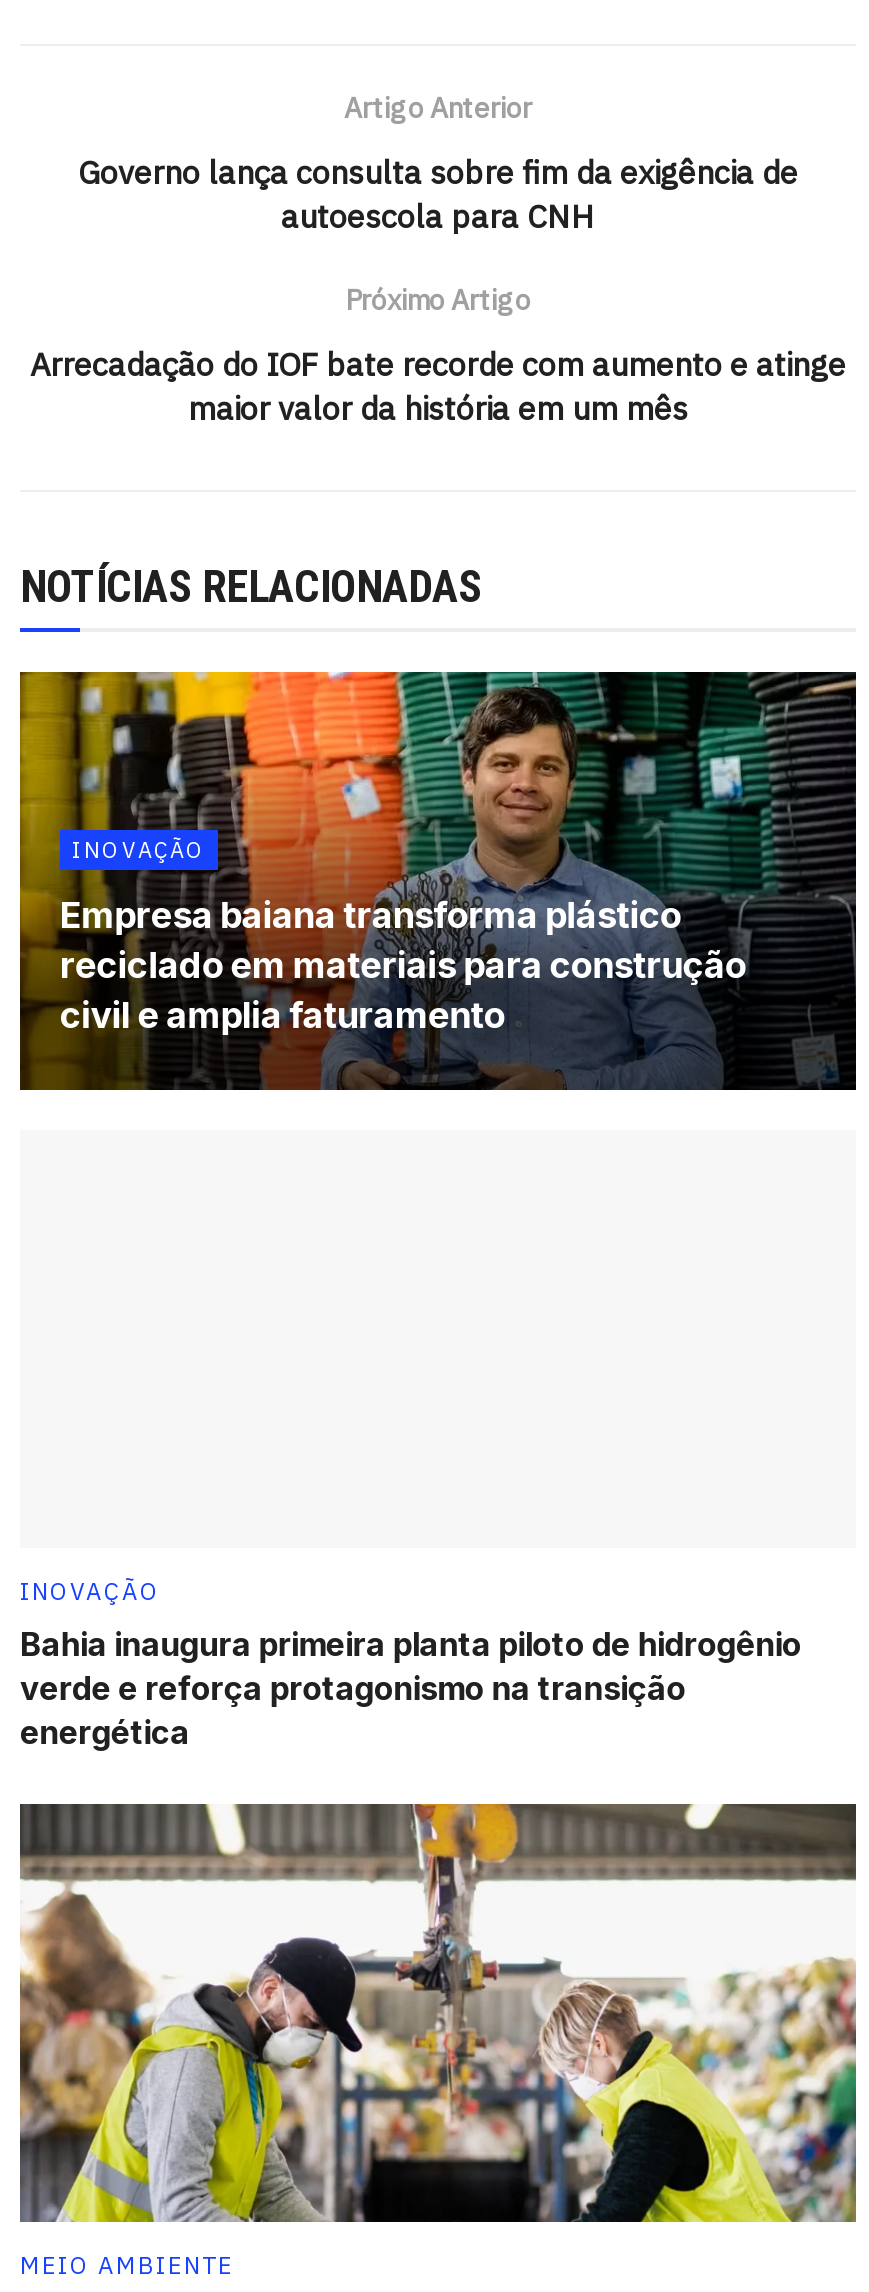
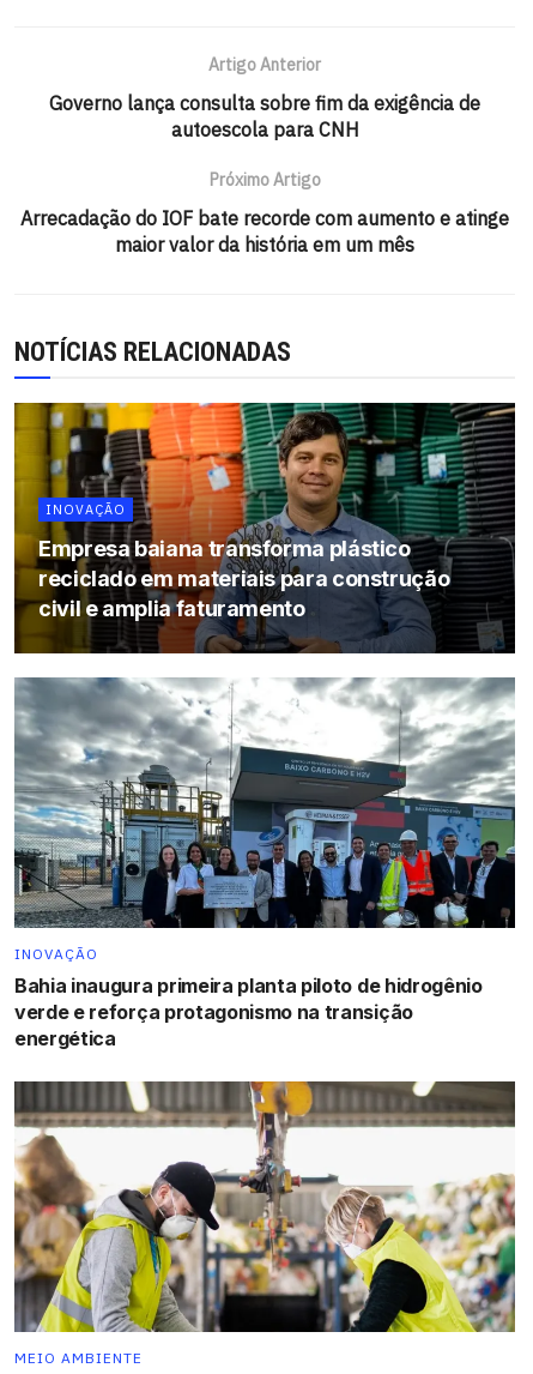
+ [image]
